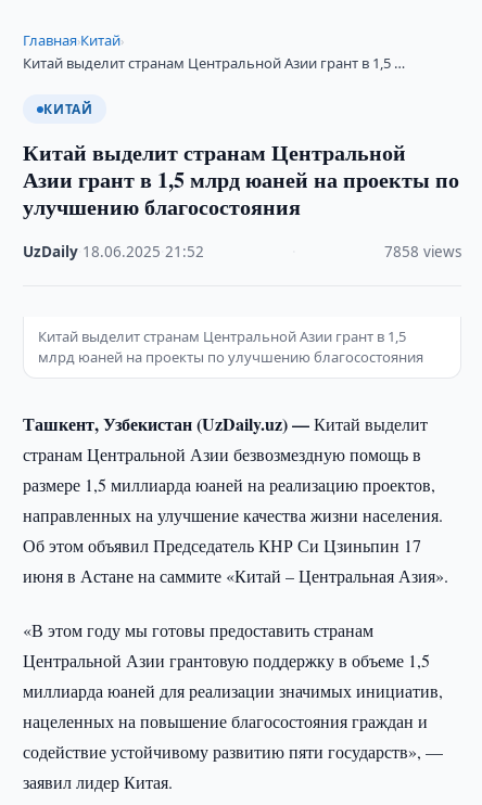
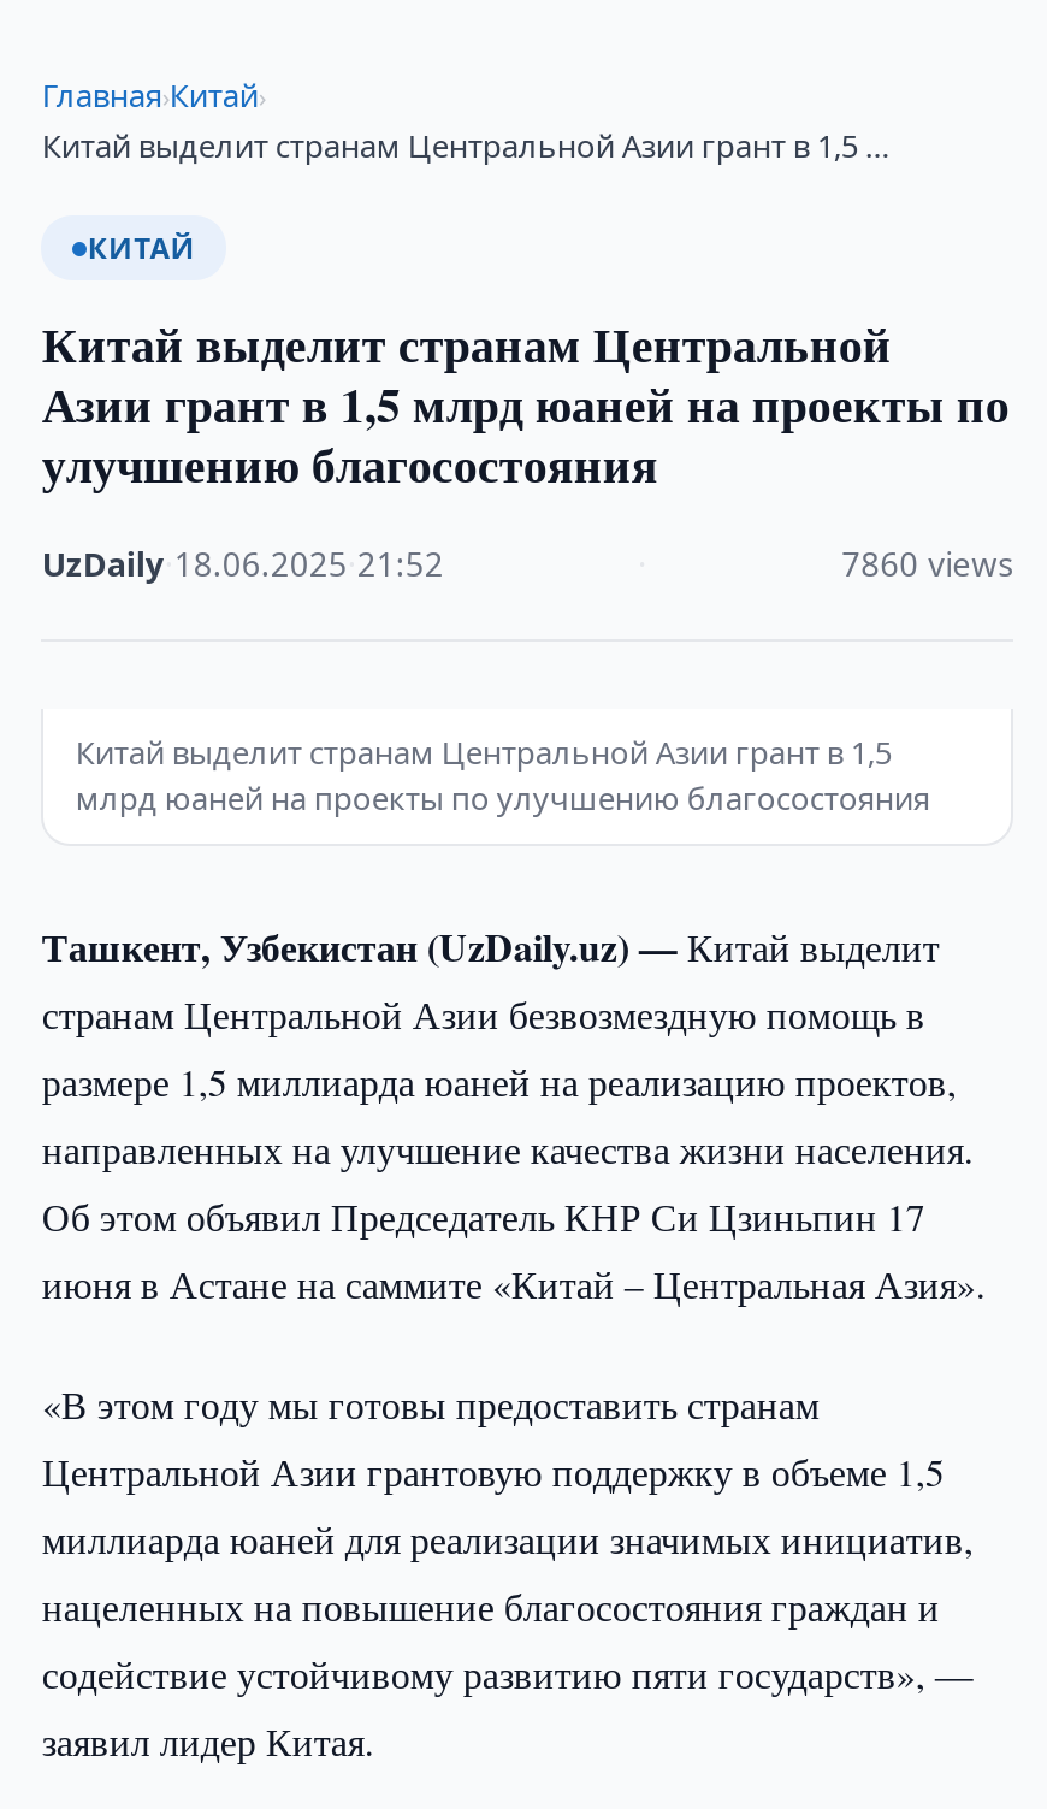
- 7858 views
+ 7860 views
